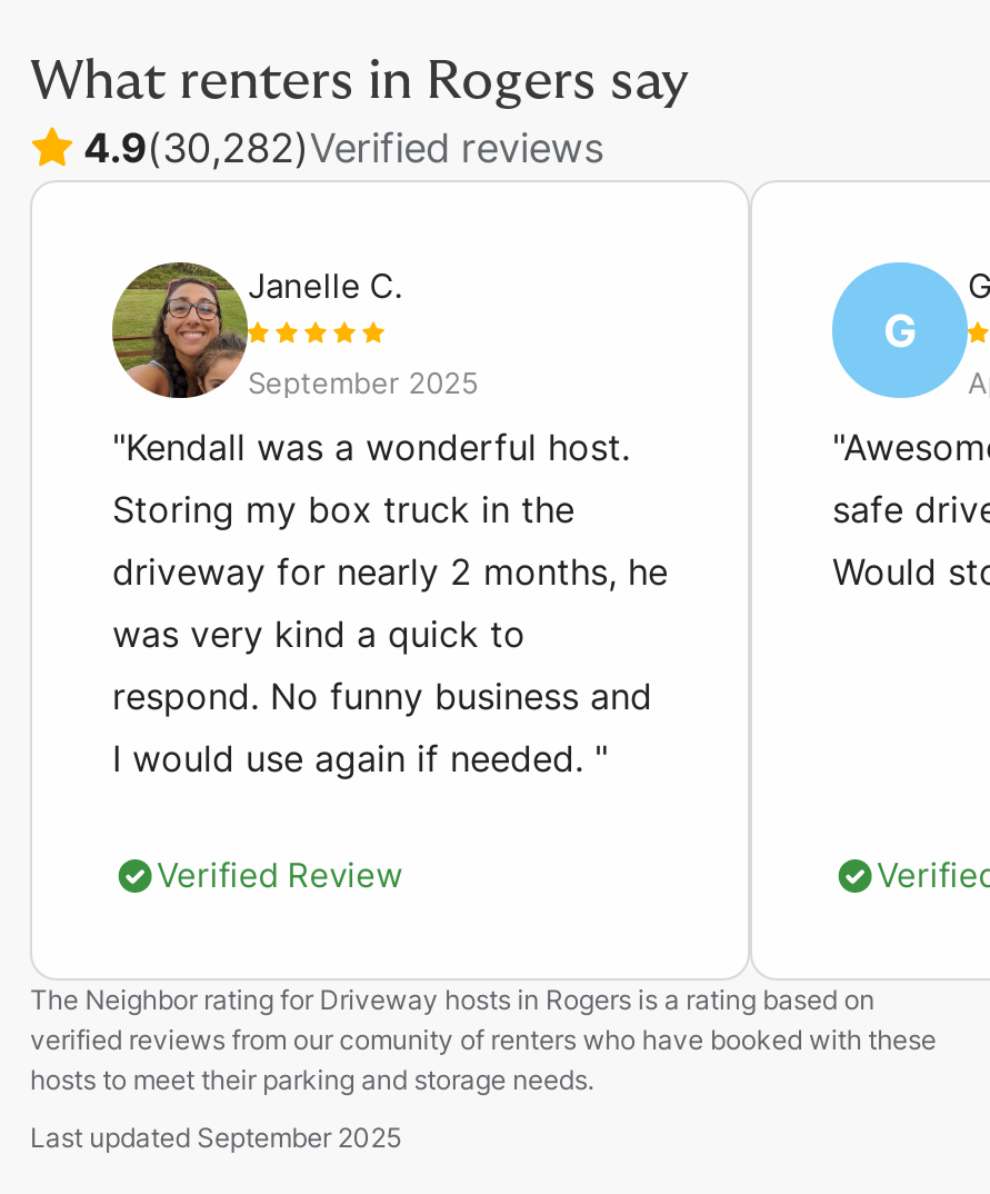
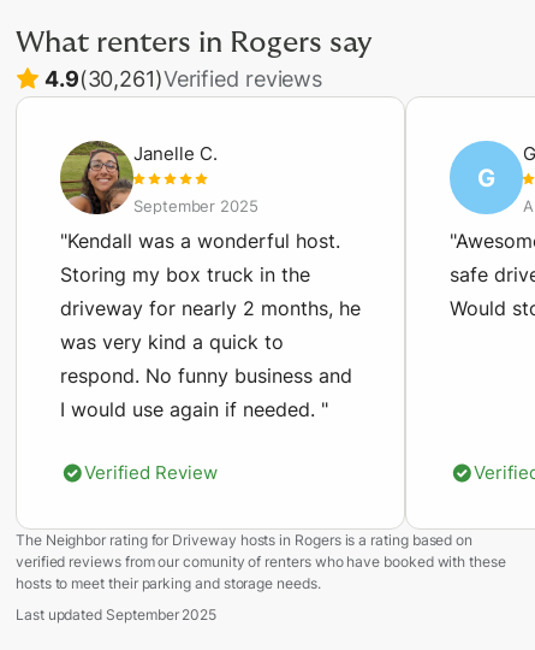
- 4.9(30,282)Verified reviews
+ 4.9(30,261)Verified reviews
